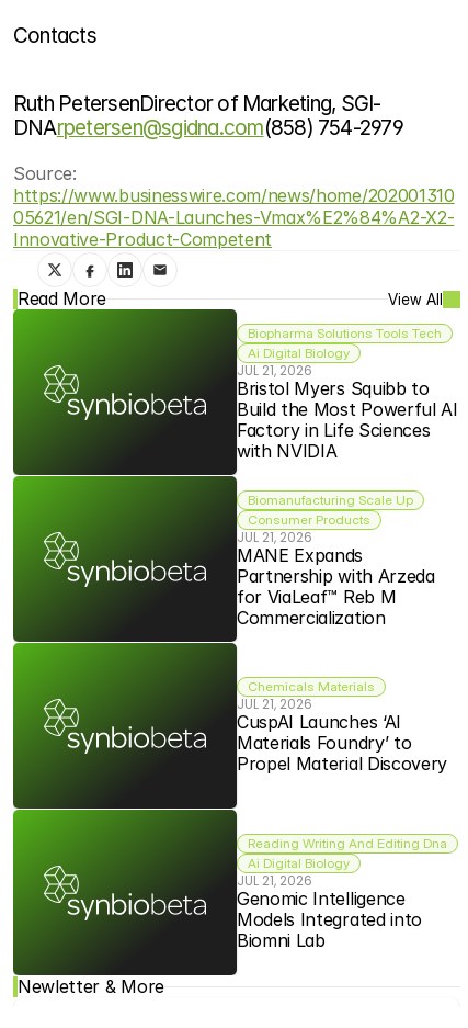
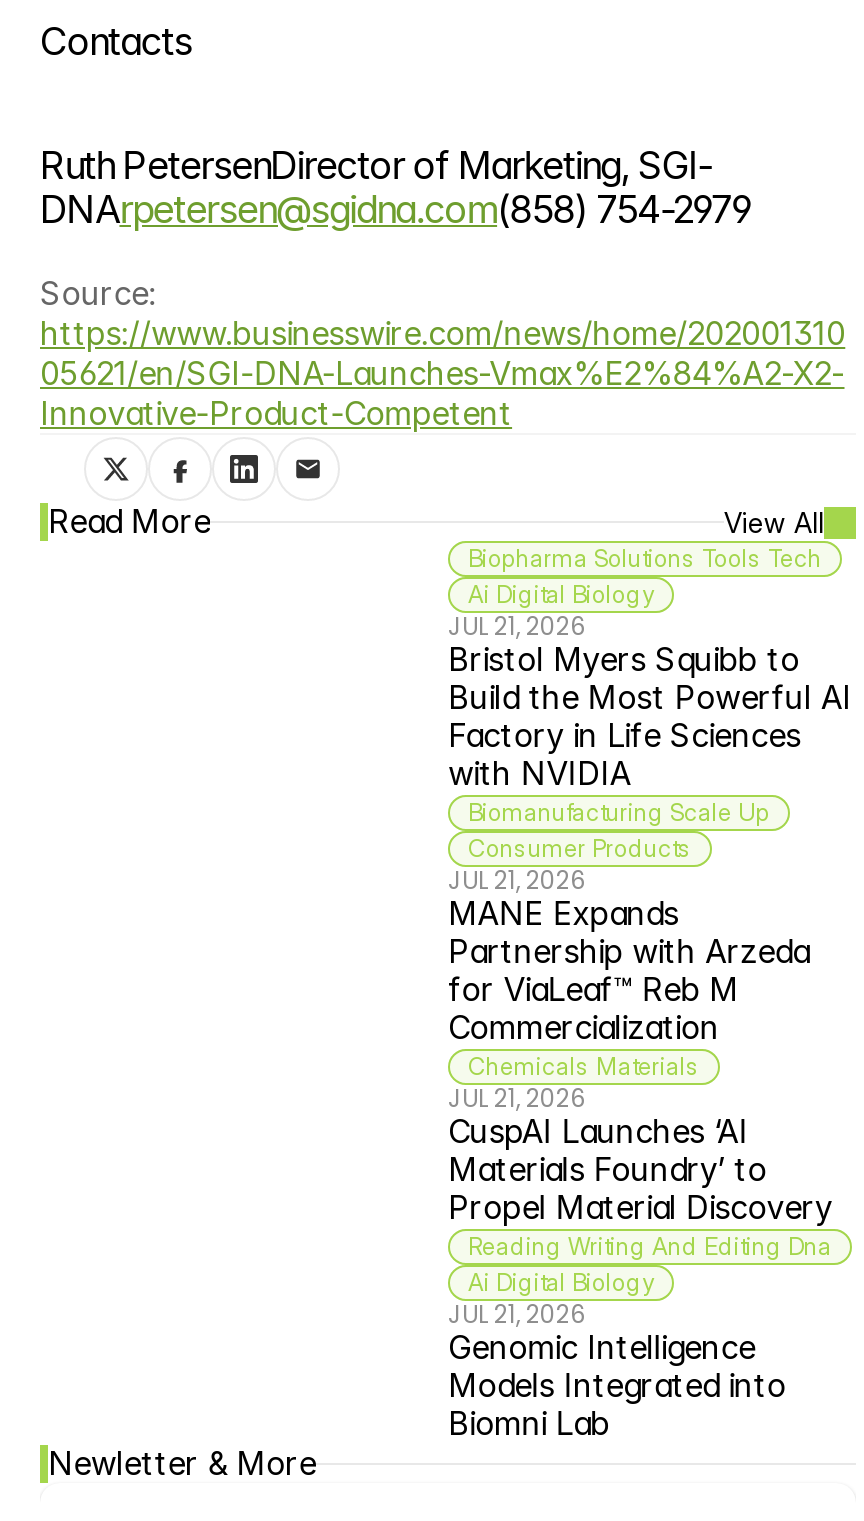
- [image]
